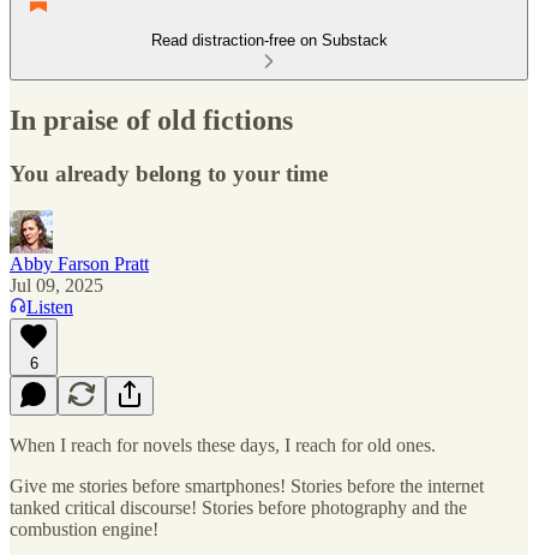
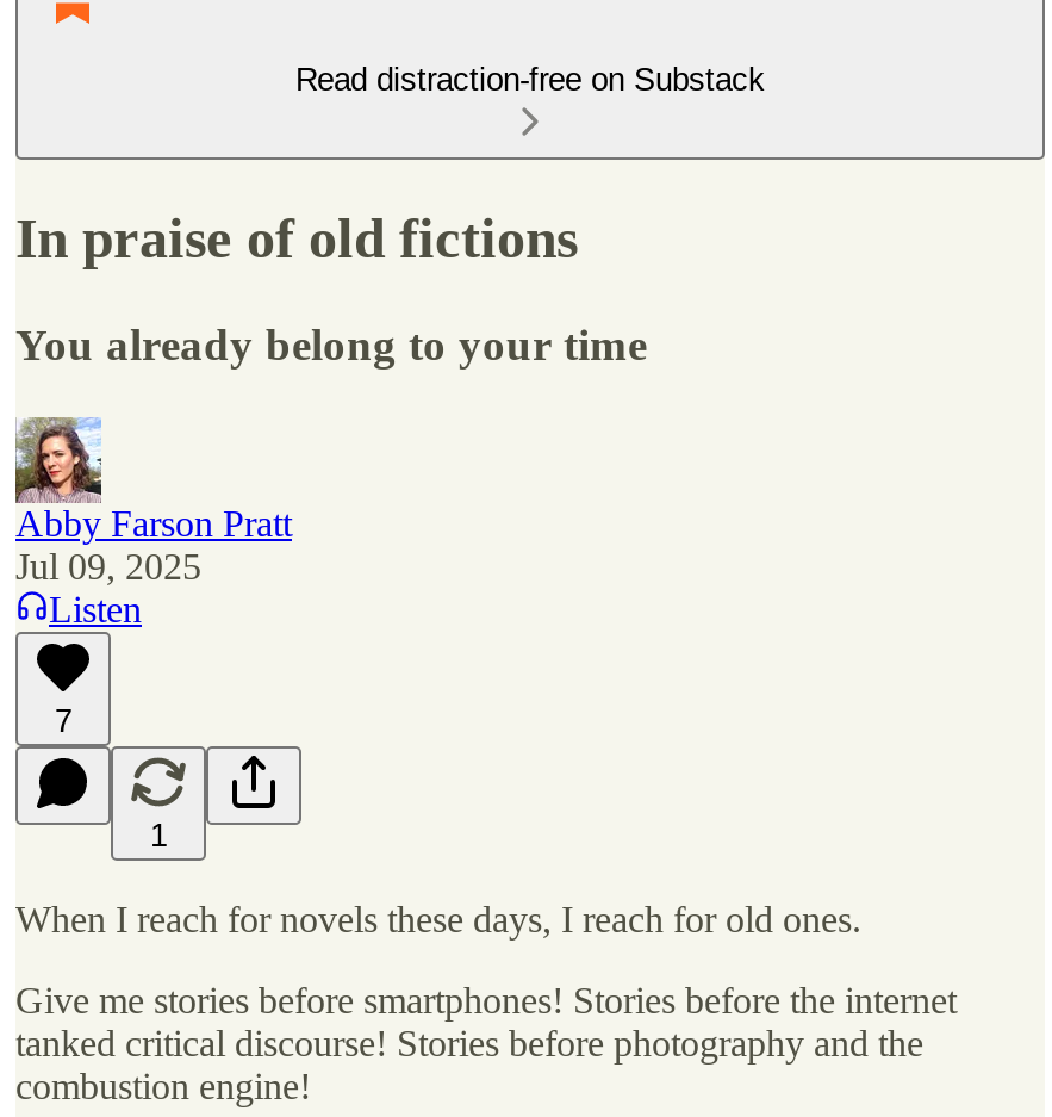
- 6
+ 7
+ 1
